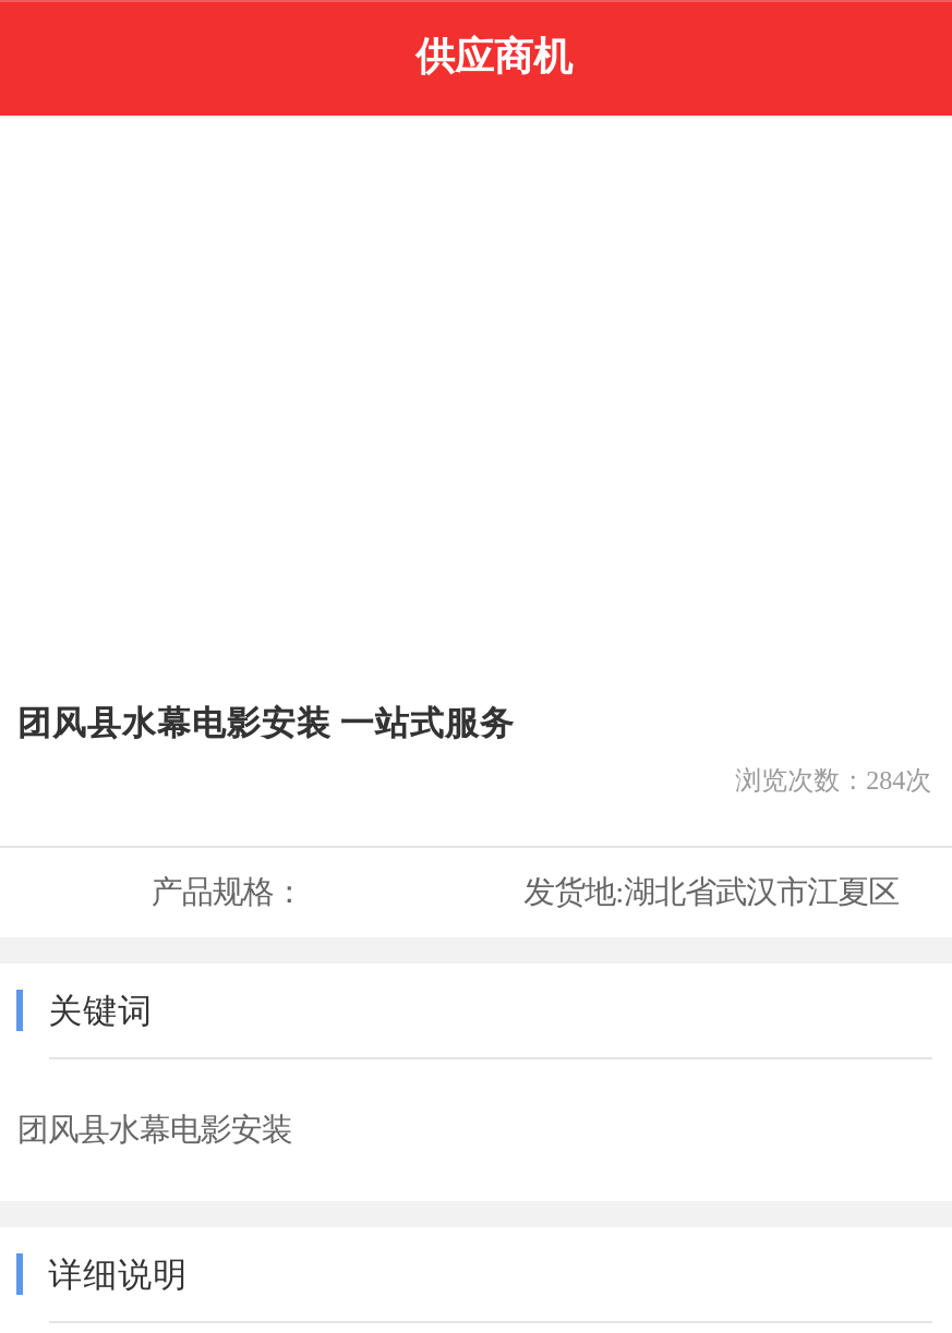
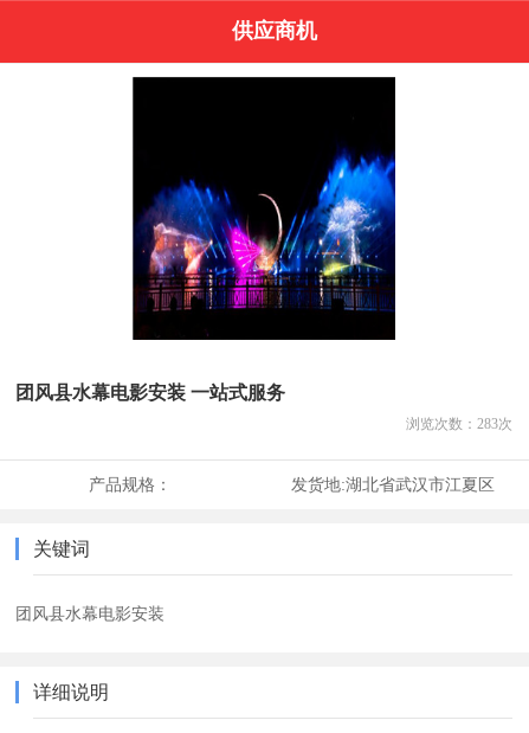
+ [image]

- 浏览次数：284次
+ 浏览次数：283次
